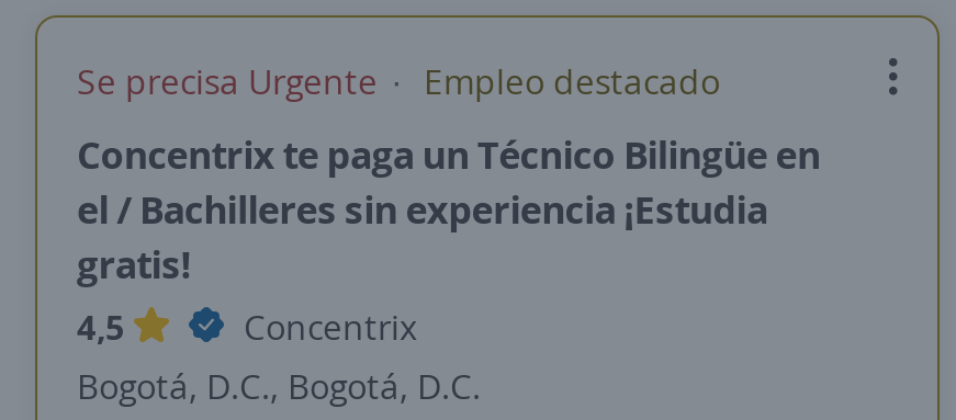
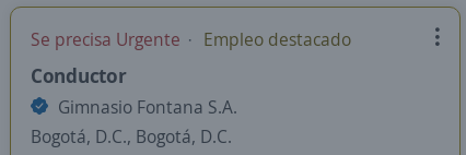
- Concentrix te paga un Técnico Bilingüe en
- el / Bachilleres sin experiencia ¡Estudia
- gratis!
- 4,5
- Concentrix
+ Conductor
+ Gimnasio Fontana S.A.
